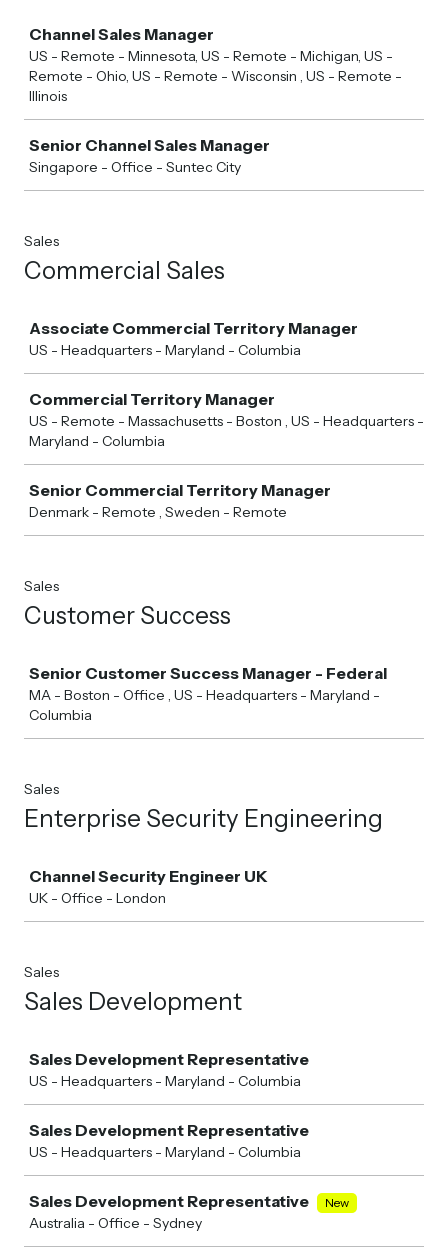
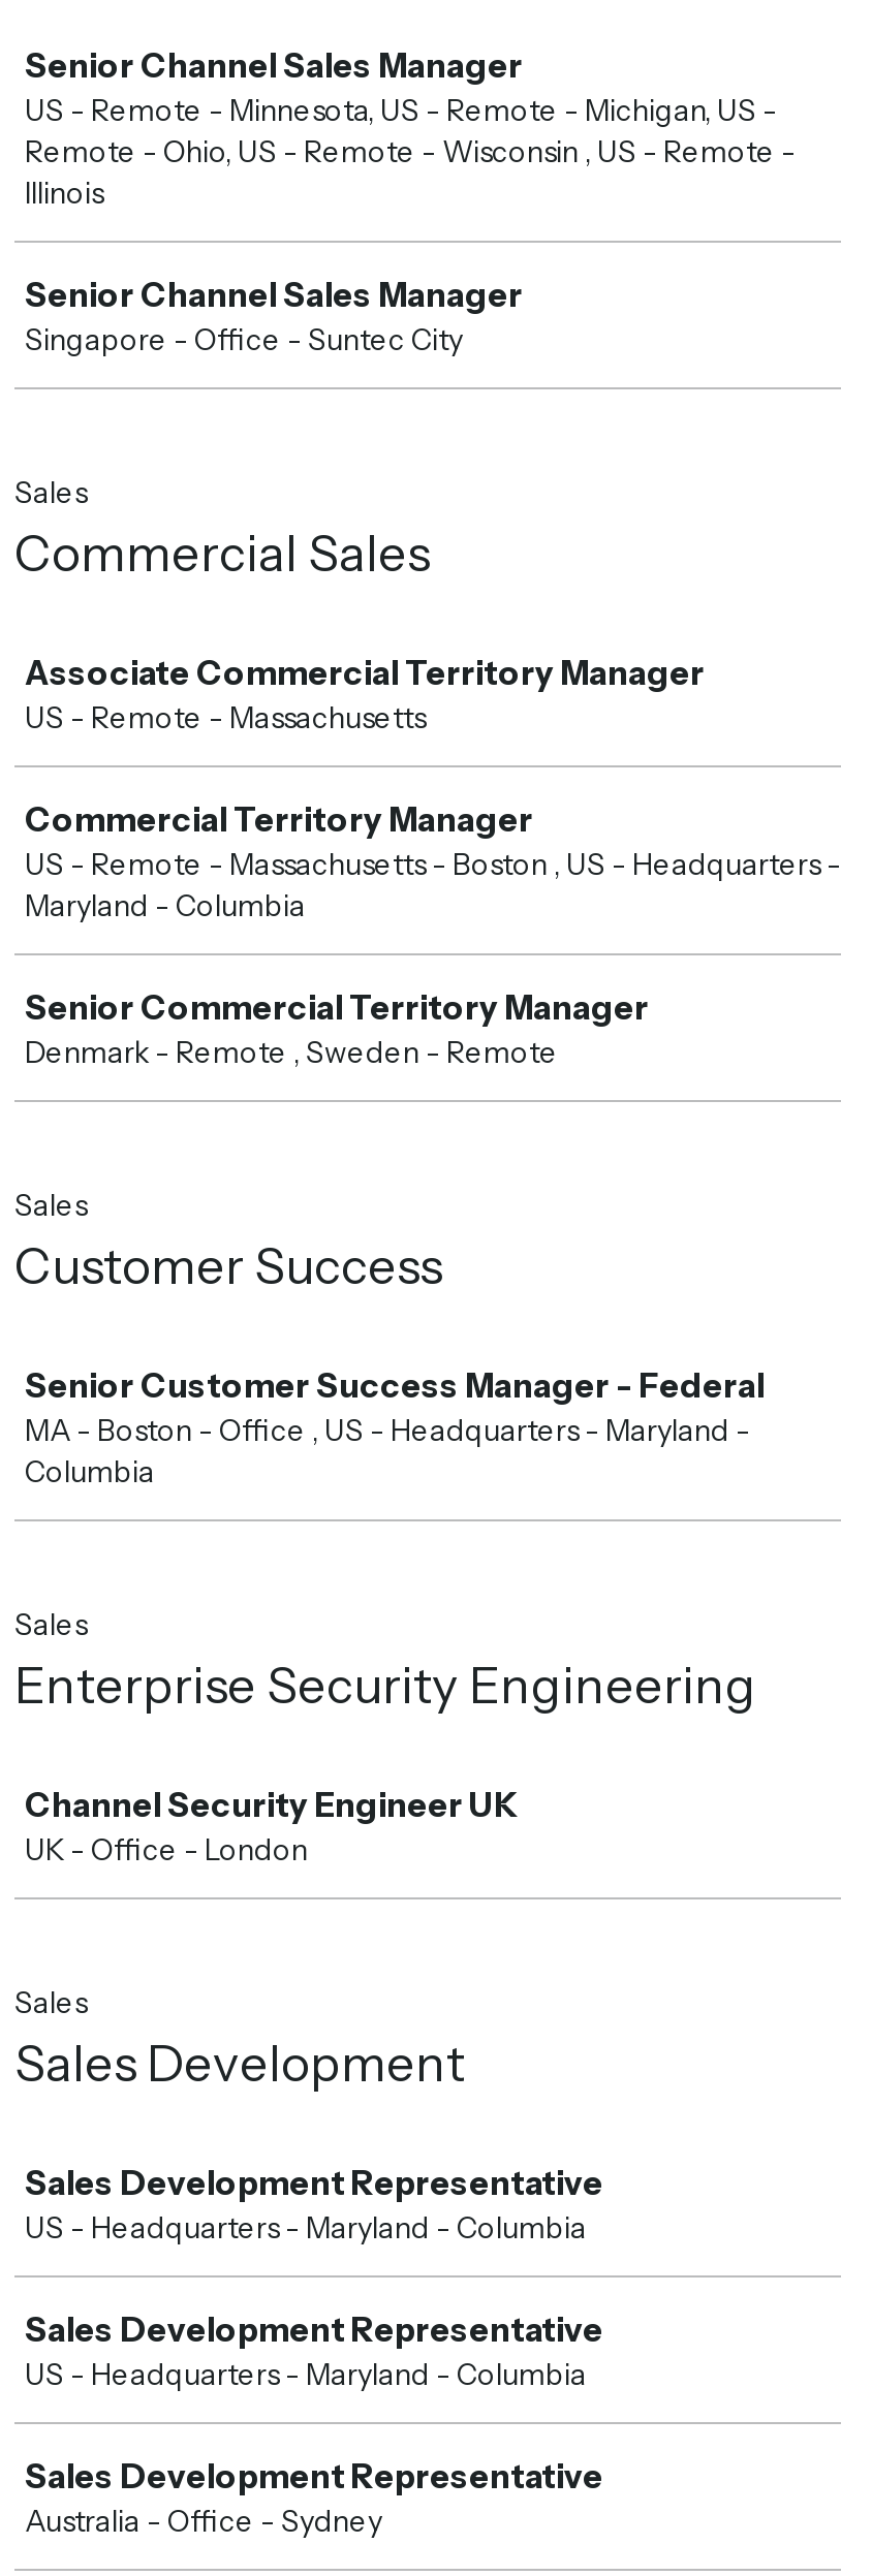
- Channel Sales Manager
+ Senior Channel Sales Manager

- US - Headquarters - Maryland - Columbia
+ US - Remote - Massachusetts

- New
